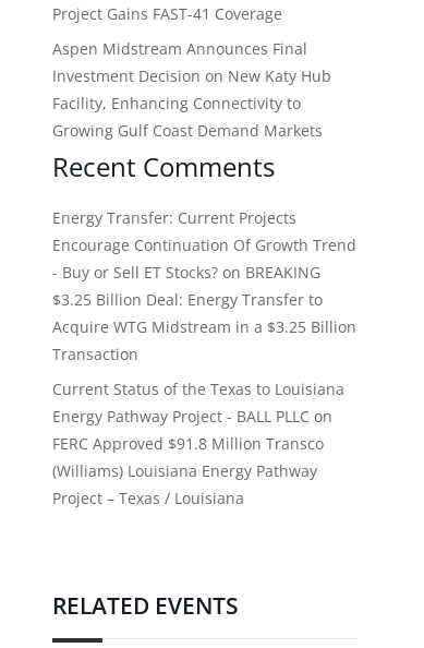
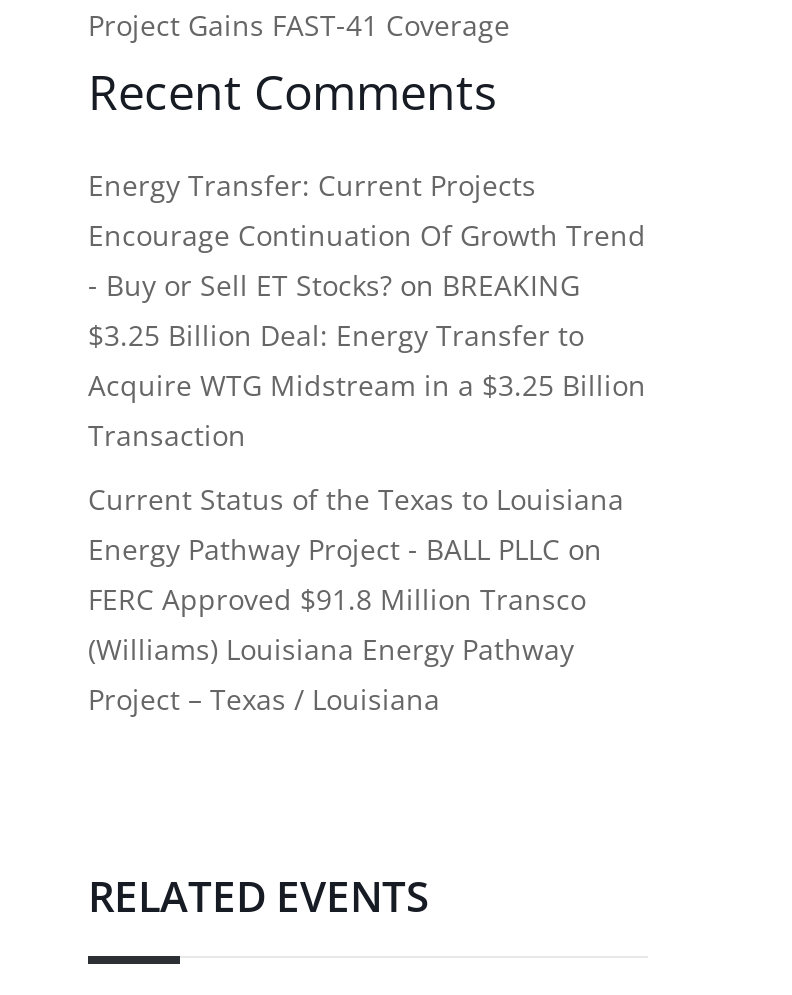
- Aspen Midstream Announces Final
- Investment Decision on New Katy Hub
- Facility, Enhancing Connectivity to
- Growing Gulf Coast Demand Markets
